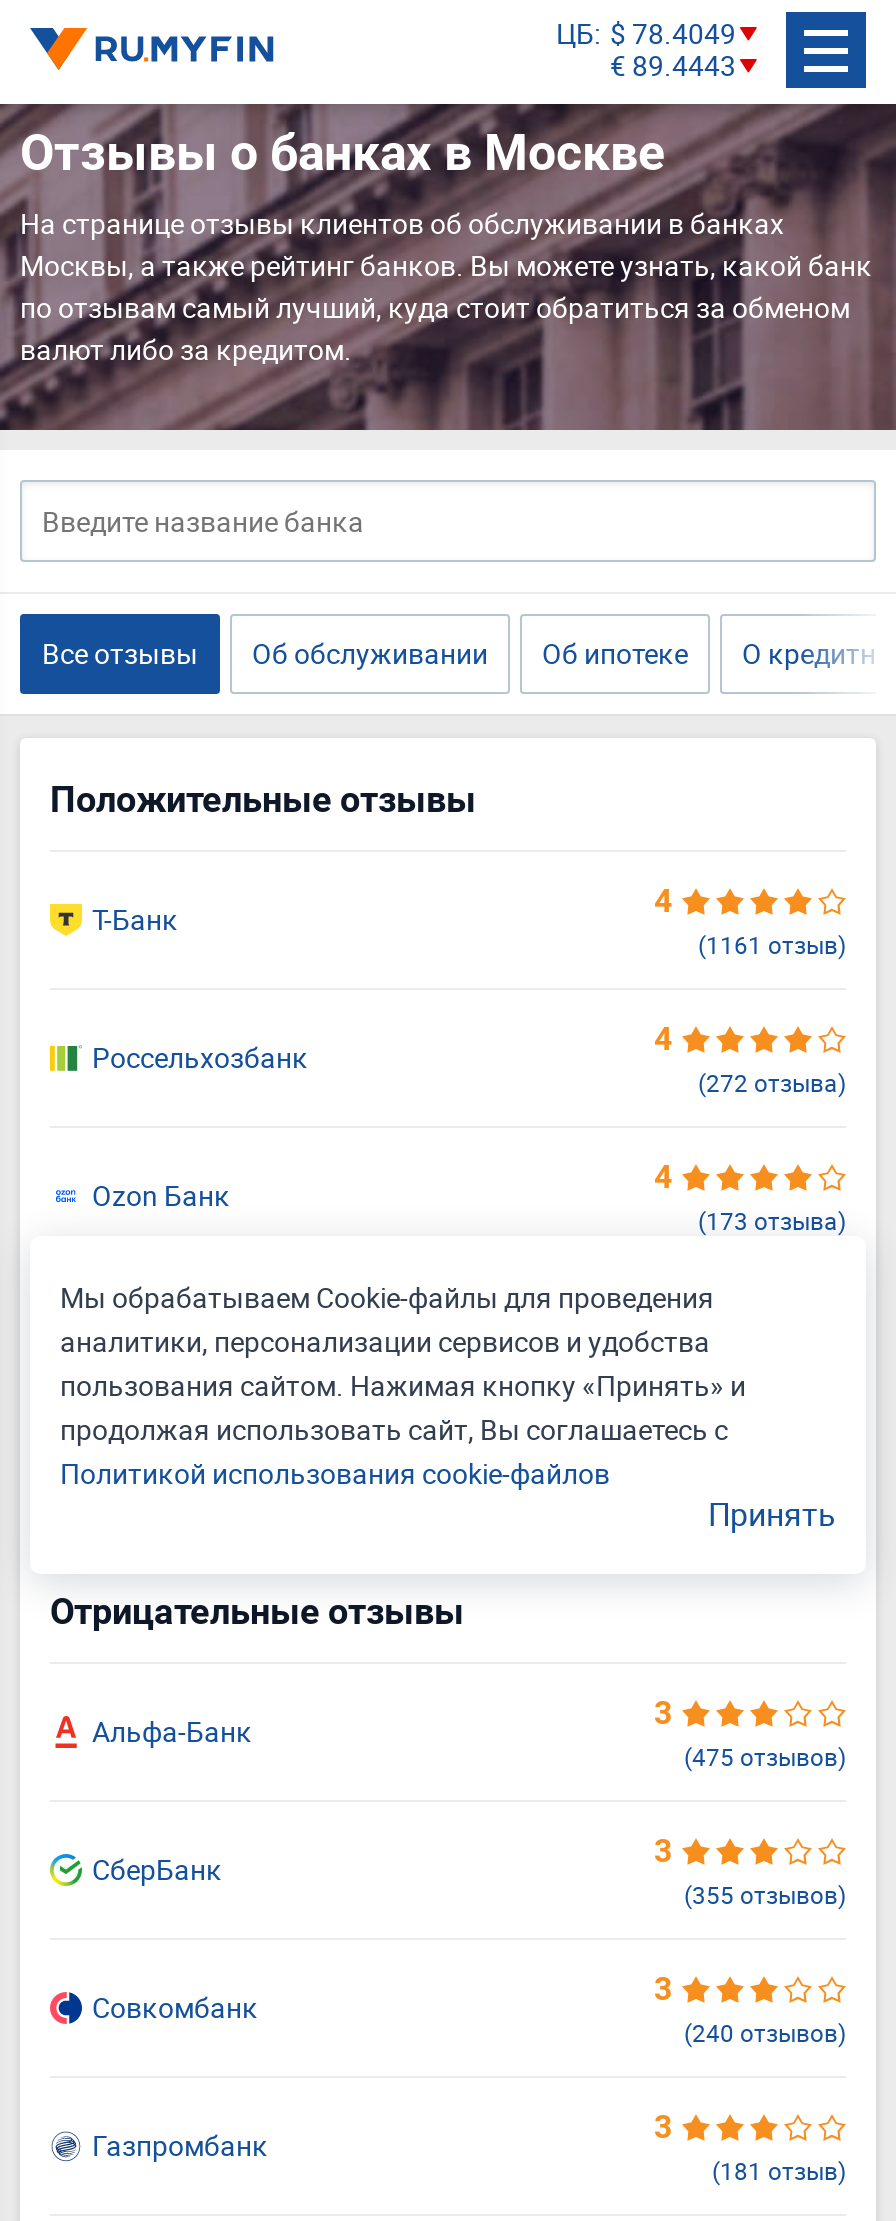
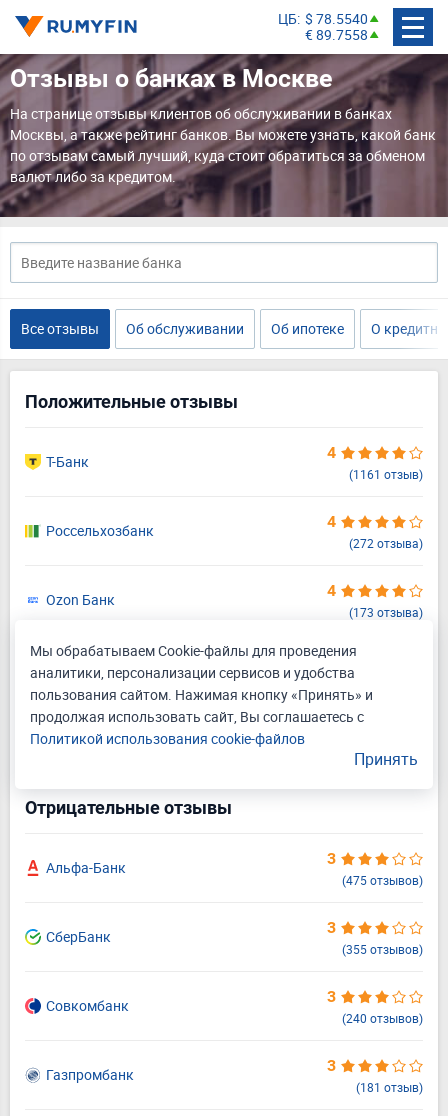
- ЦБ $ 78.4049
- € 89.4443
+ ЦБ $ 78.5540
+ € 89.7558
